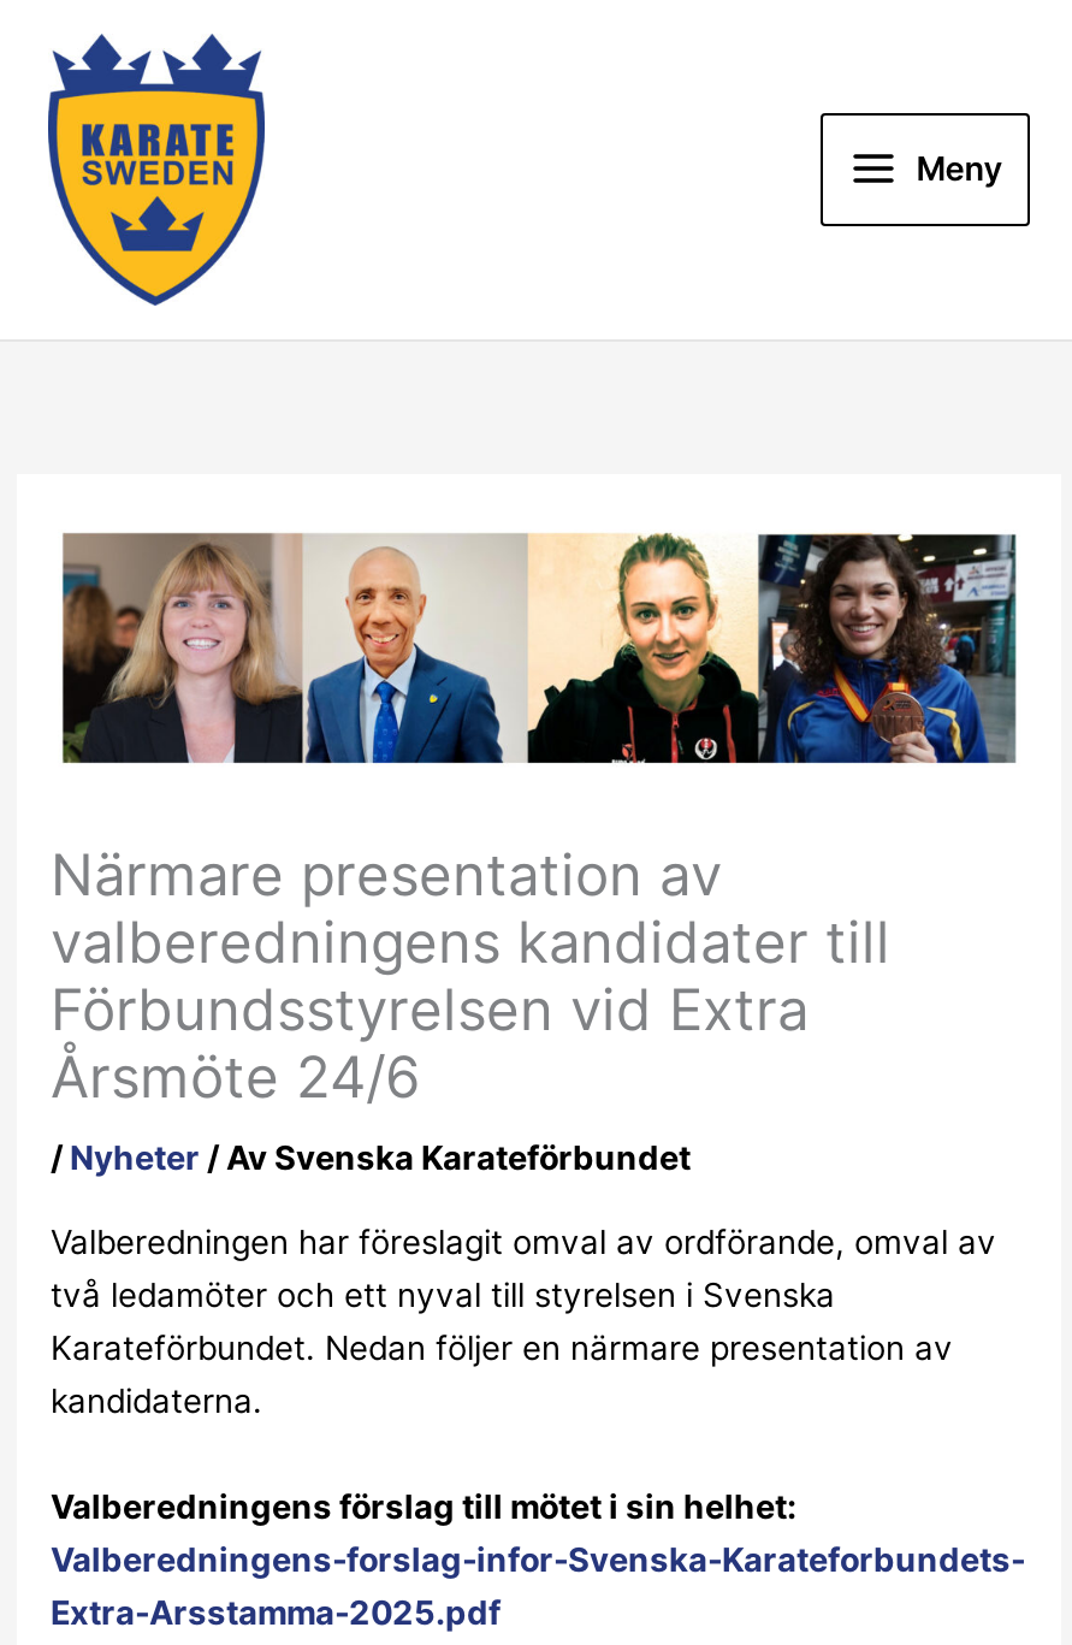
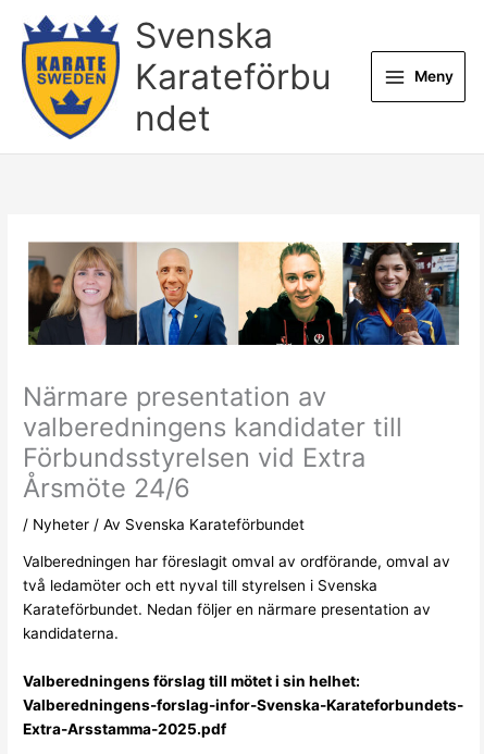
+ Svenska
+ Karateförbu
+ ndet
